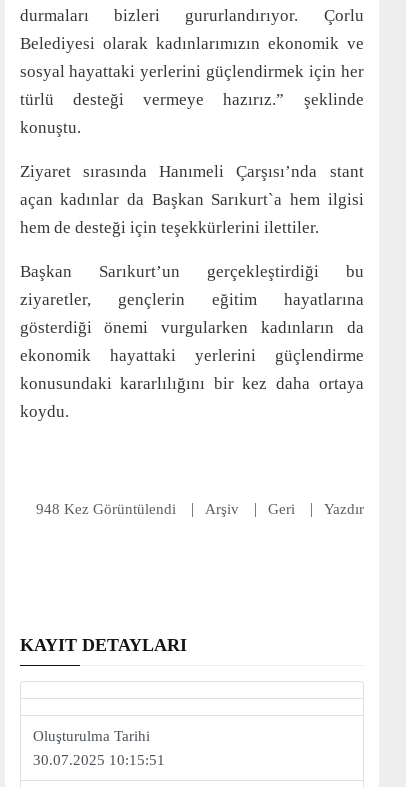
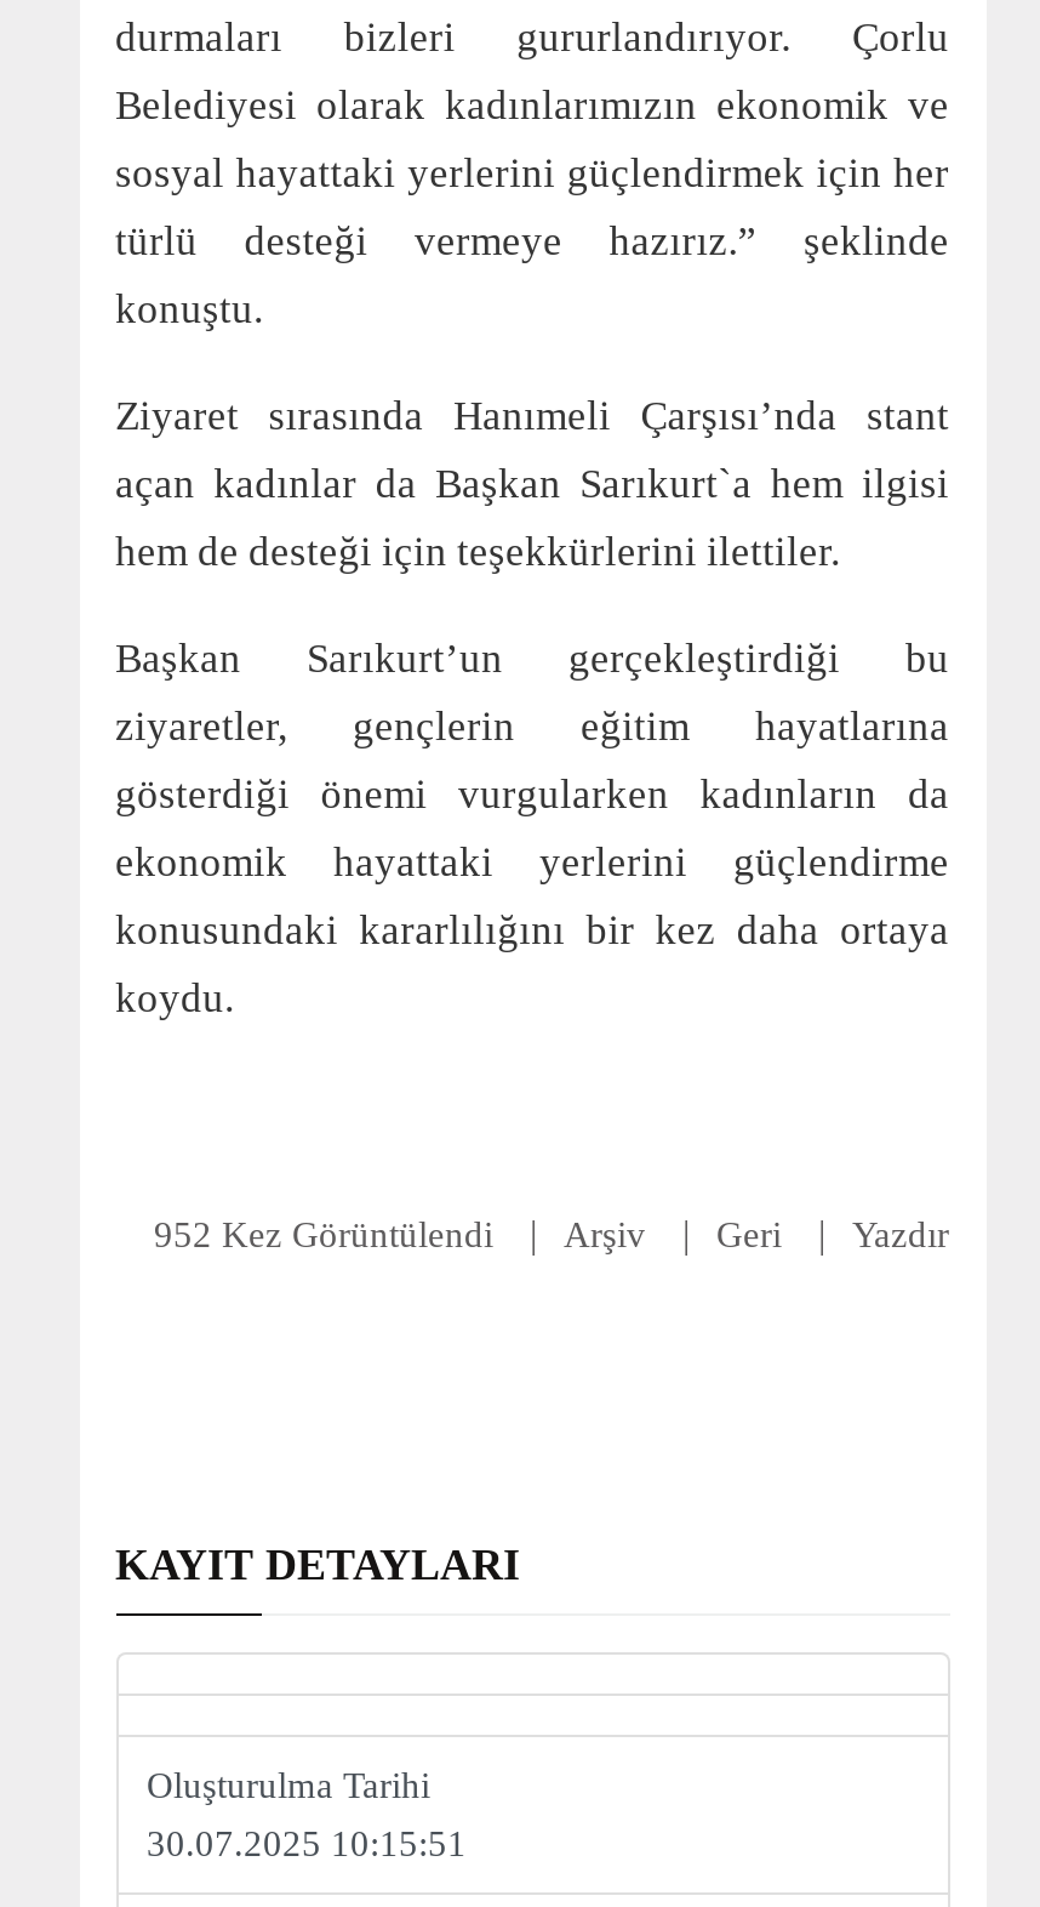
- 948 Kez Görüntülendi
+ 952 Kez Görüntülendi
